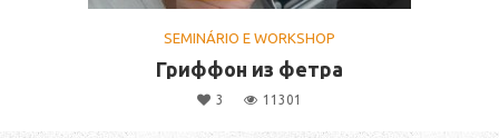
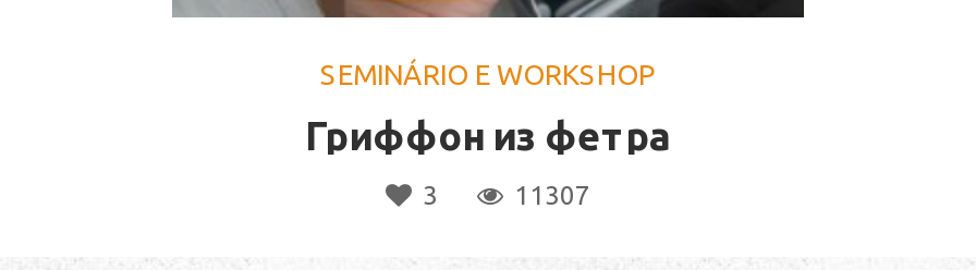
- 11301
+ 11307
